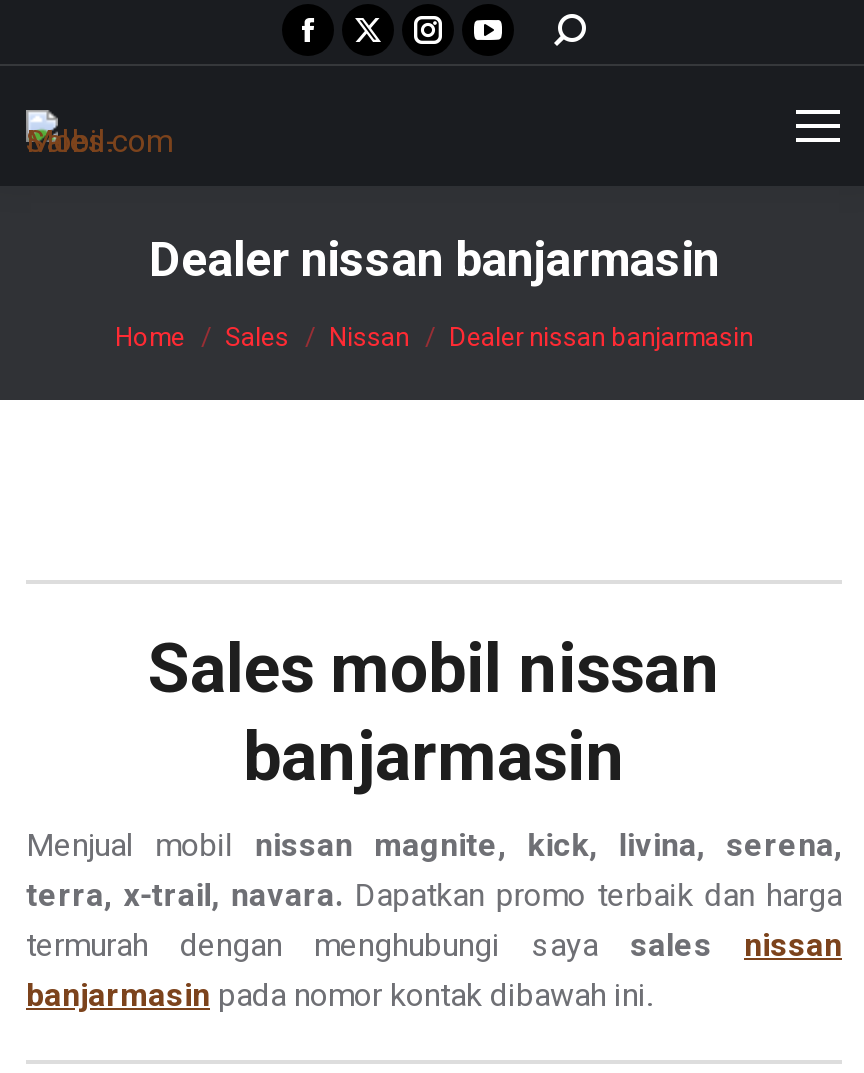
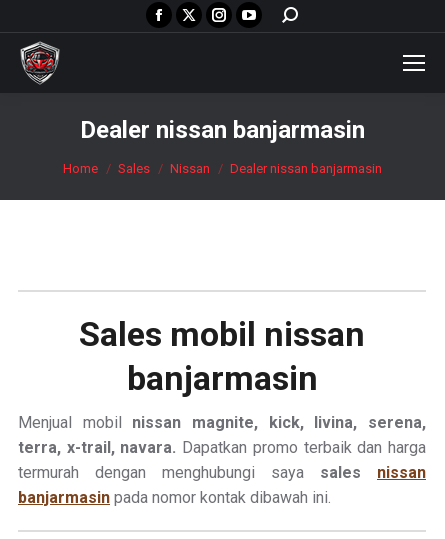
- [image]
+ [image]
